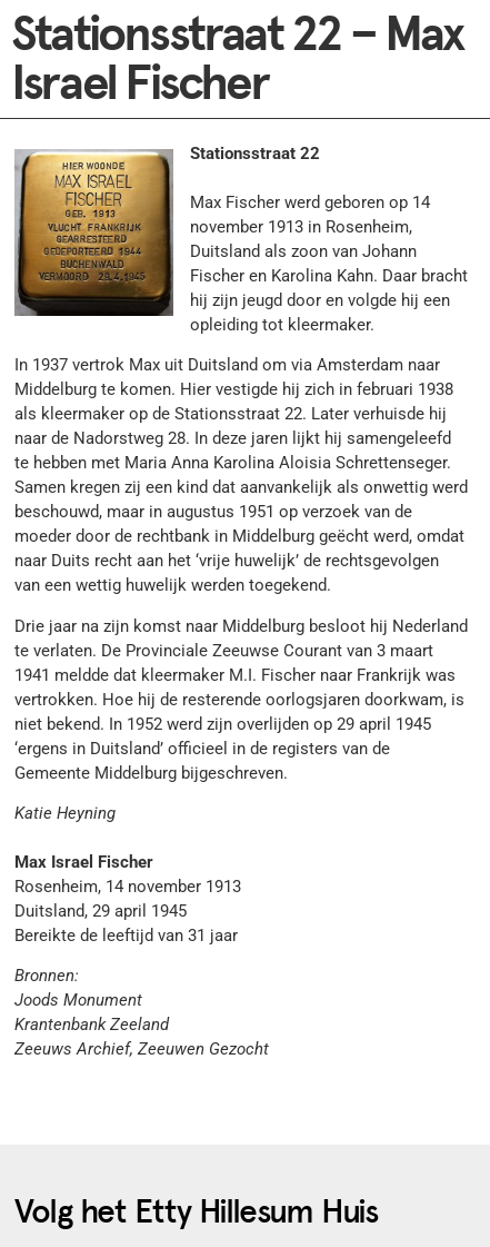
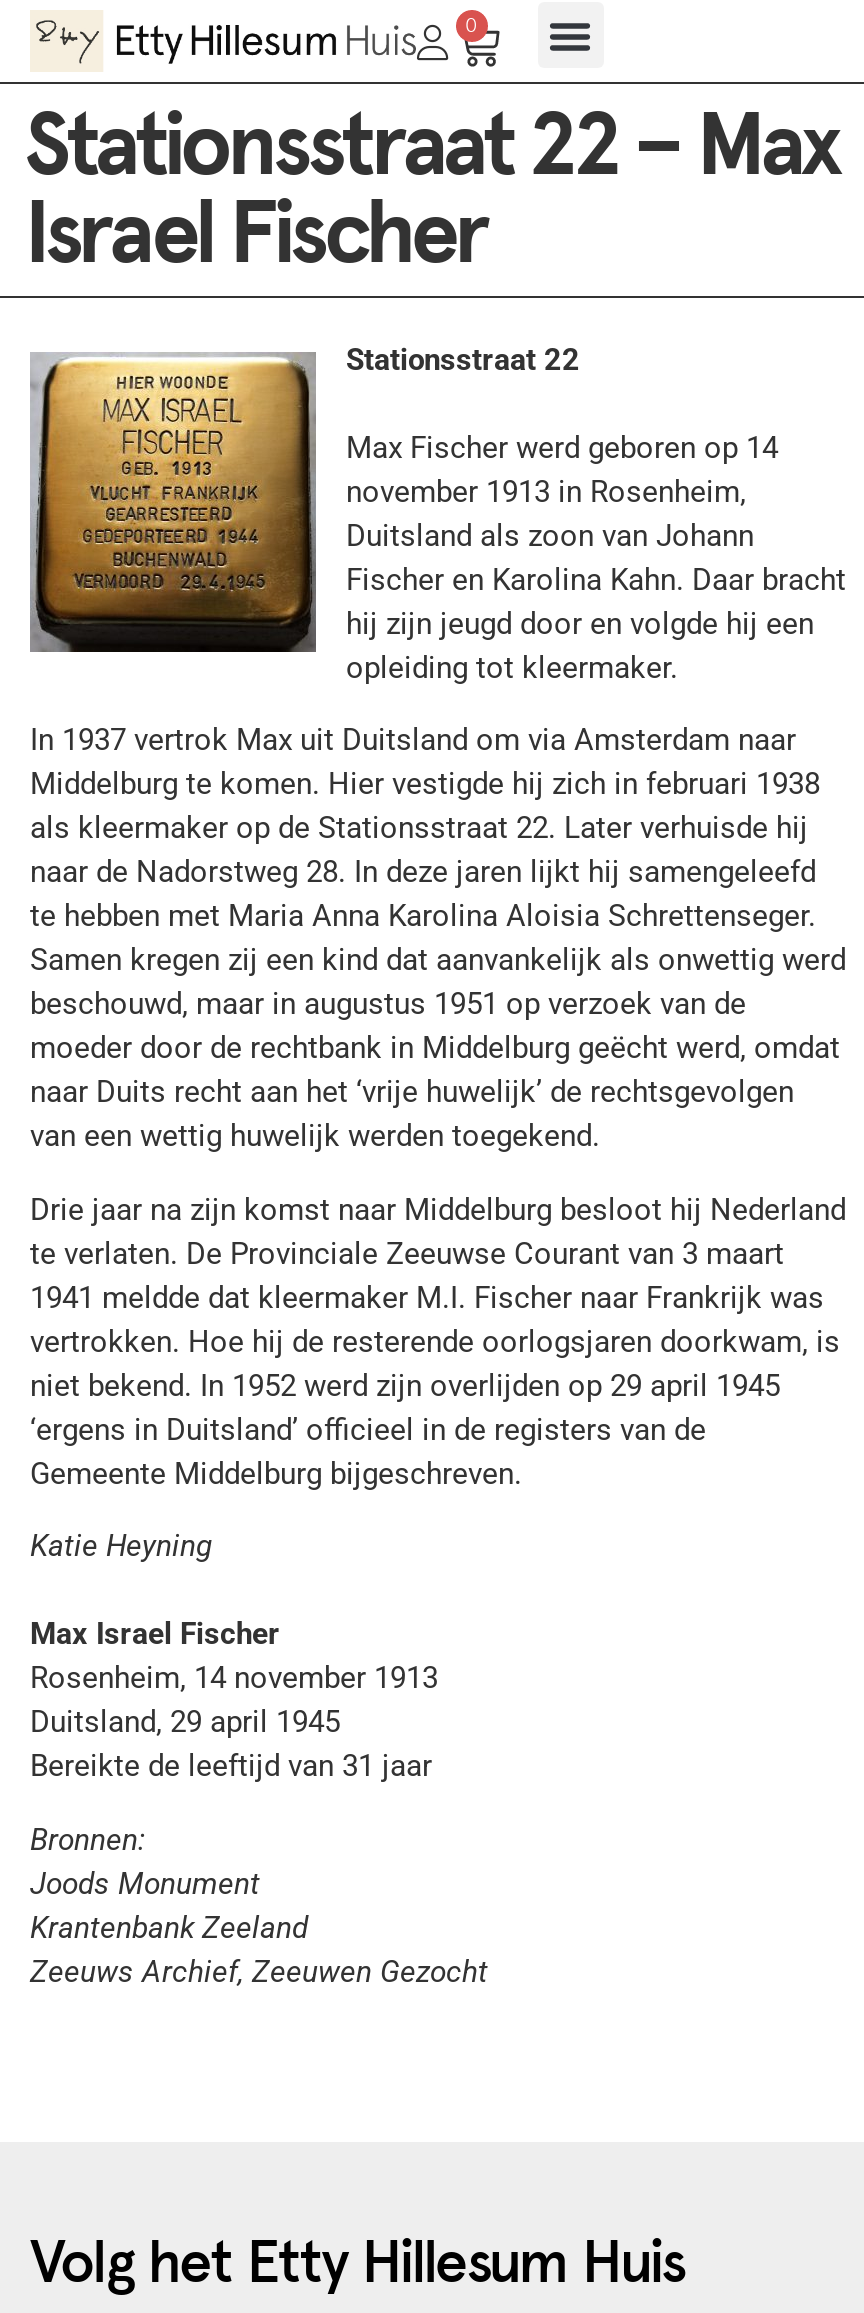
+ 0
